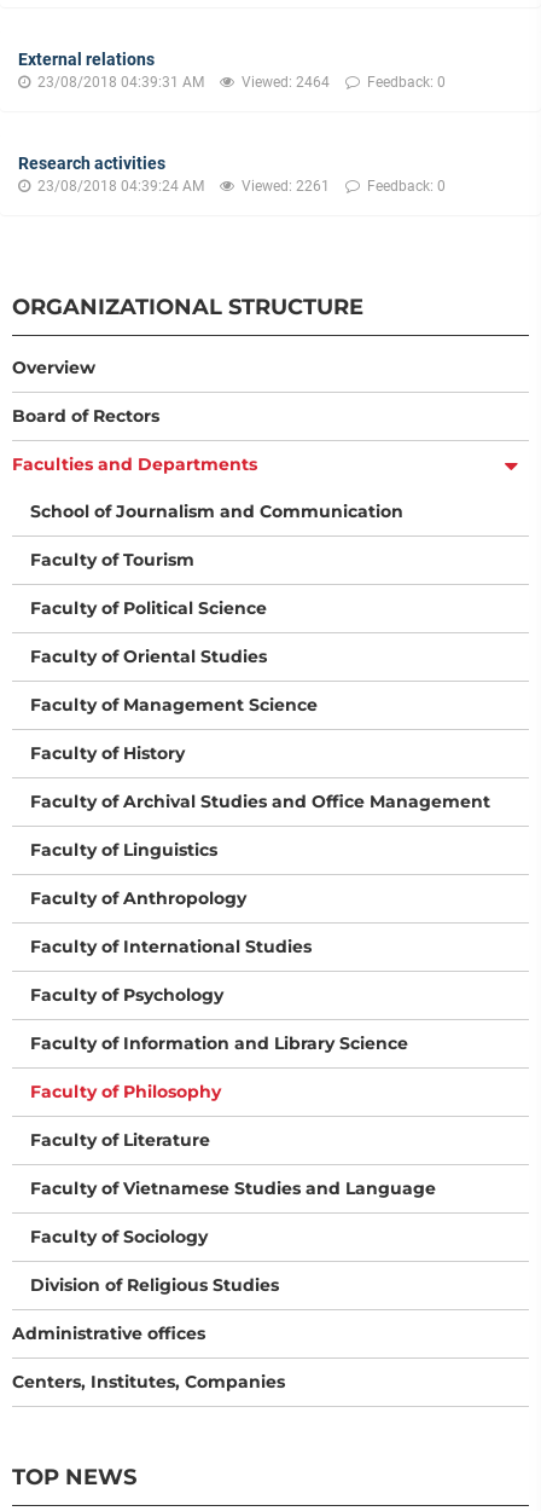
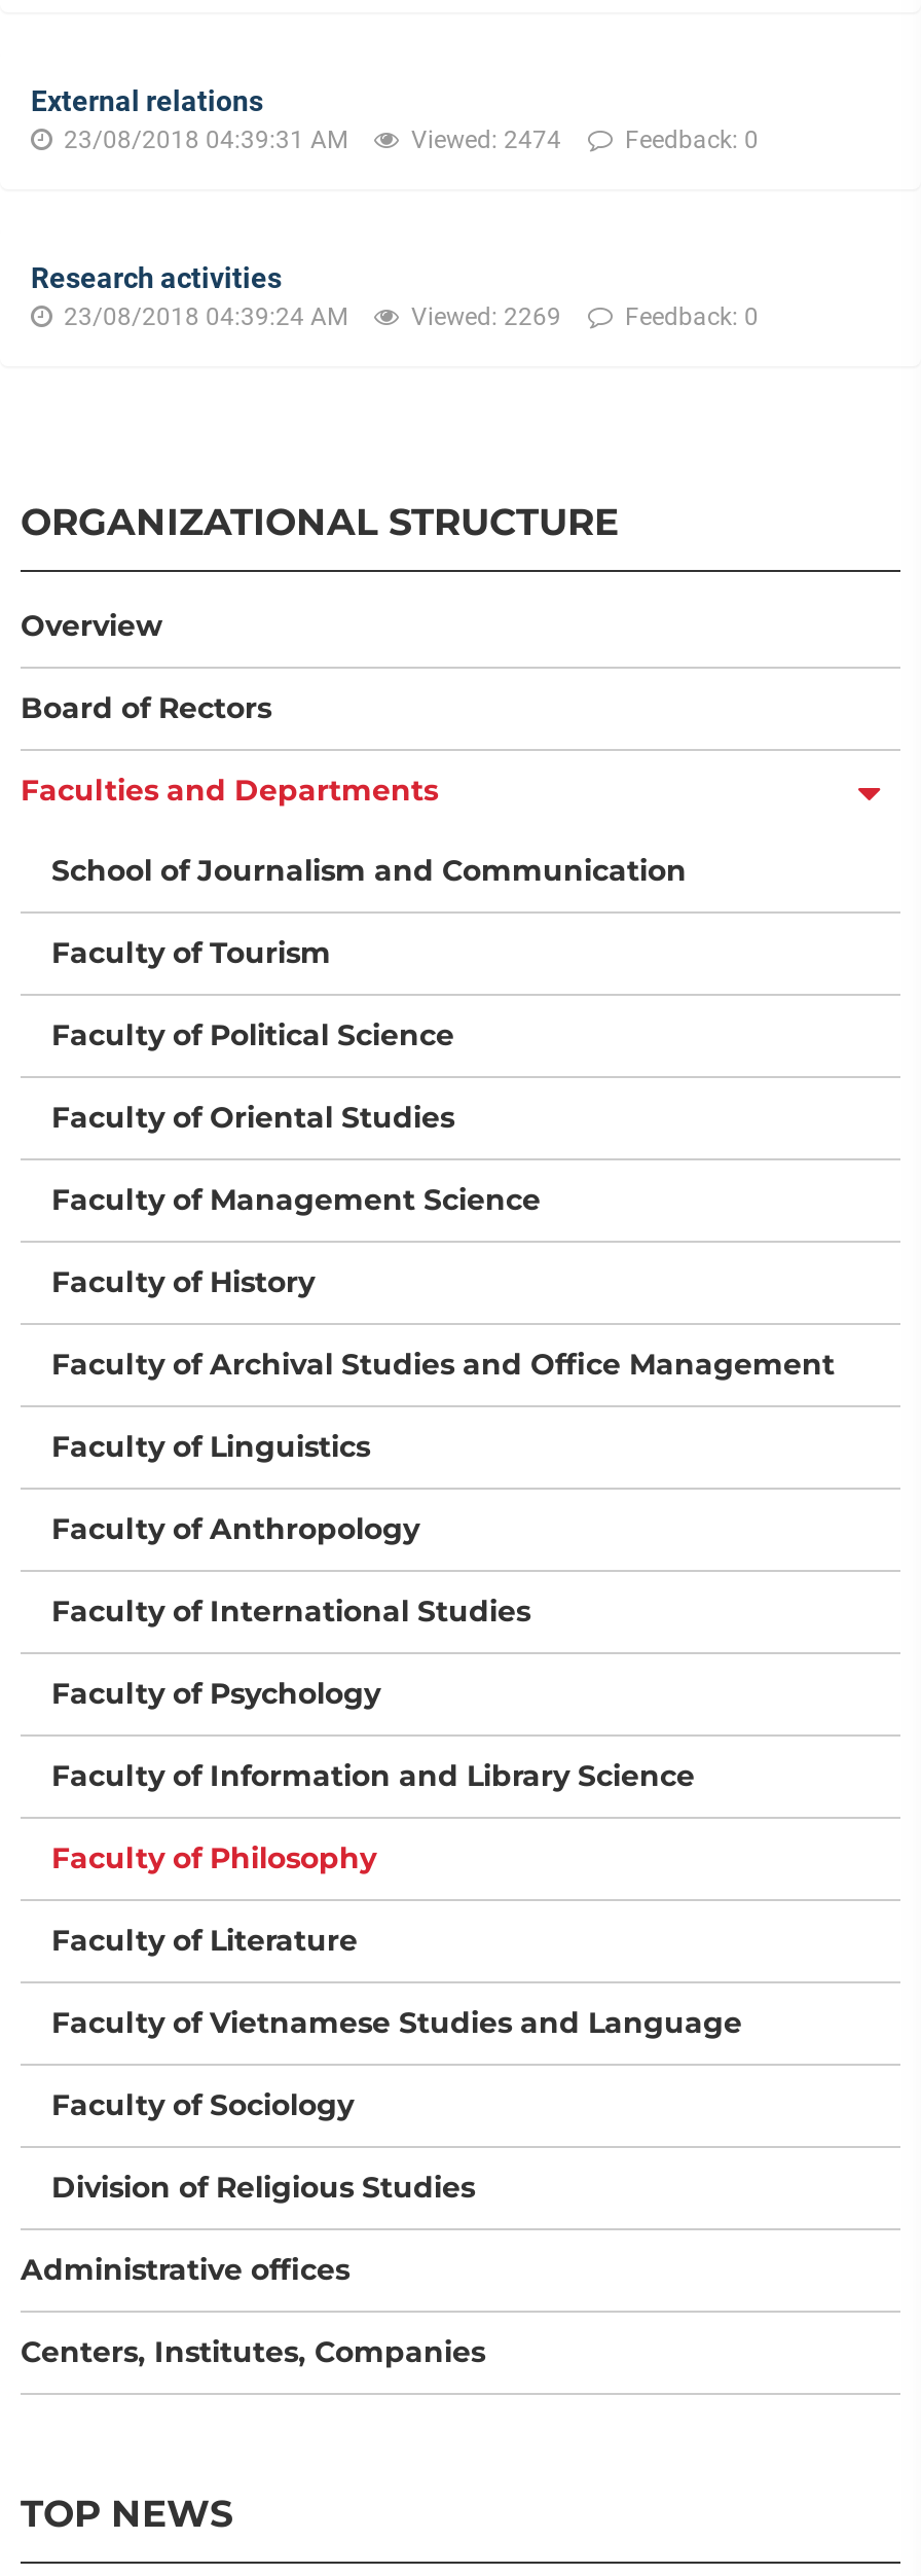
- Viewed: 2464
+ Viewed: 2474

- 23/08/2018 04:39:24 AM Viewed: 2261 Feedback: 0
+ 23/08/2018 04:39:24 AM Viewed: 2269 Feedback: 0
